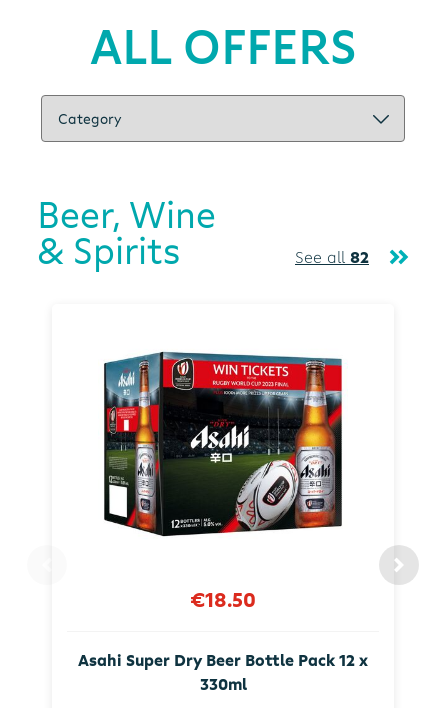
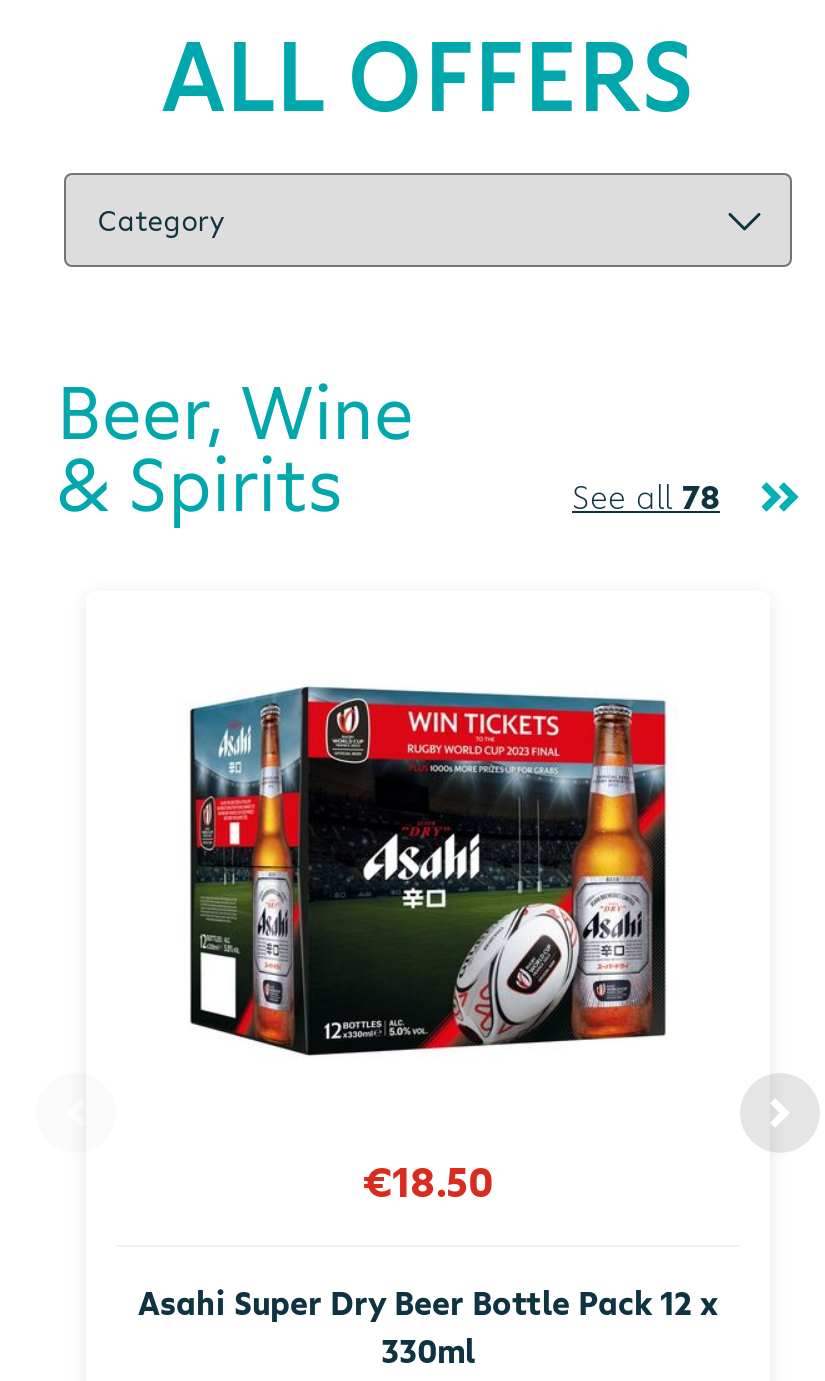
- See all 82
+ See all 78
